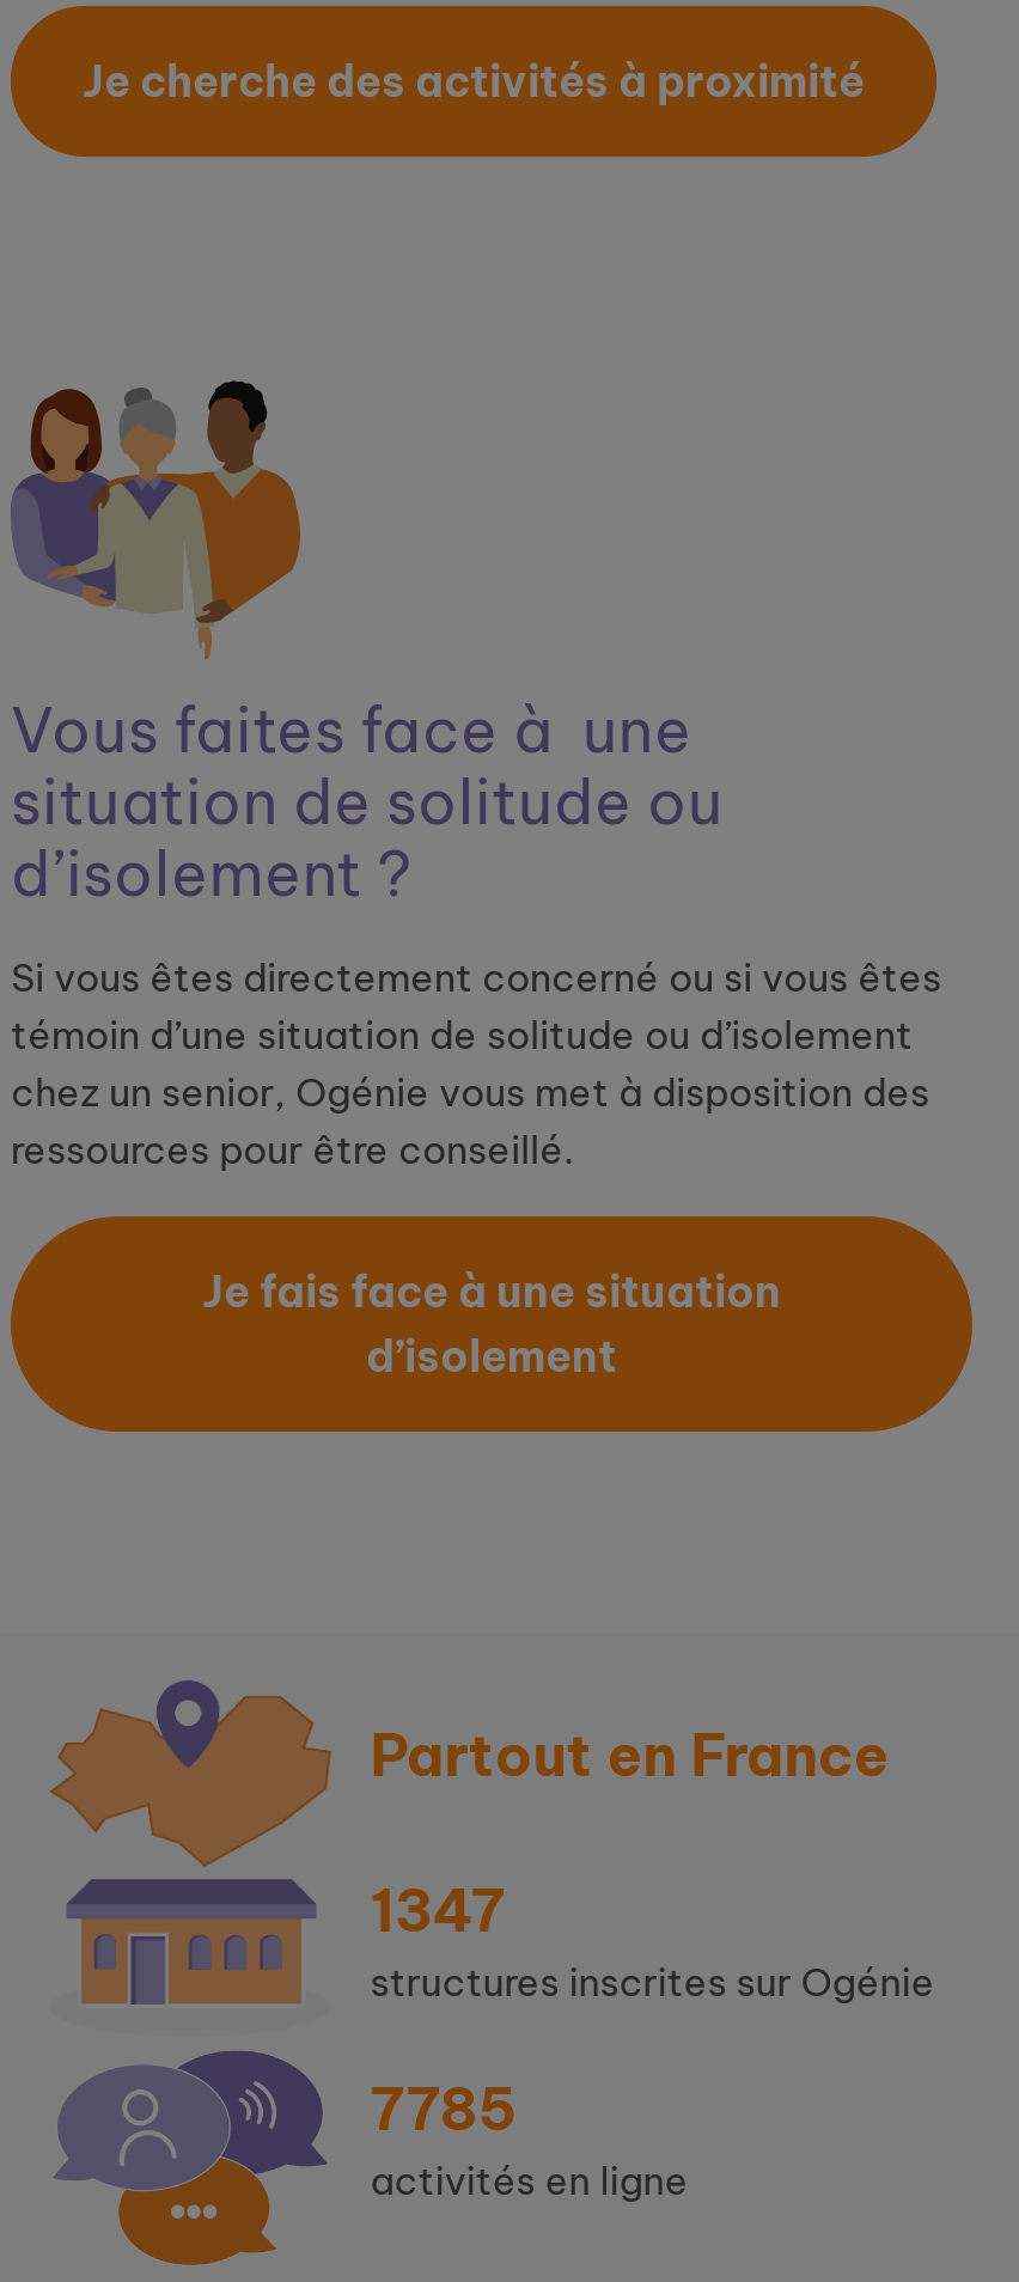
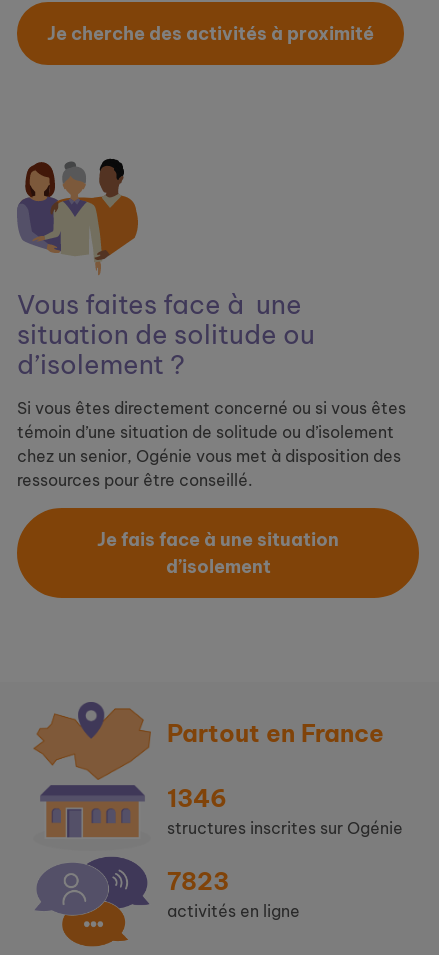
- 1347
+ 1346

- 7785
+ 7823
